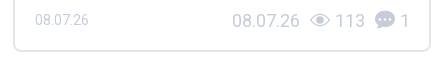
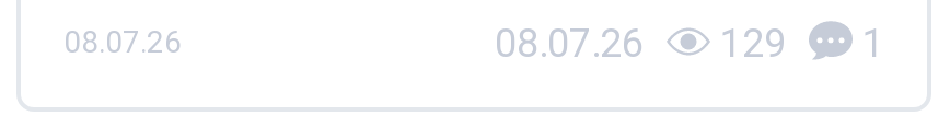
- 08.07.26 113 1
+ 08.07.26 129 1
